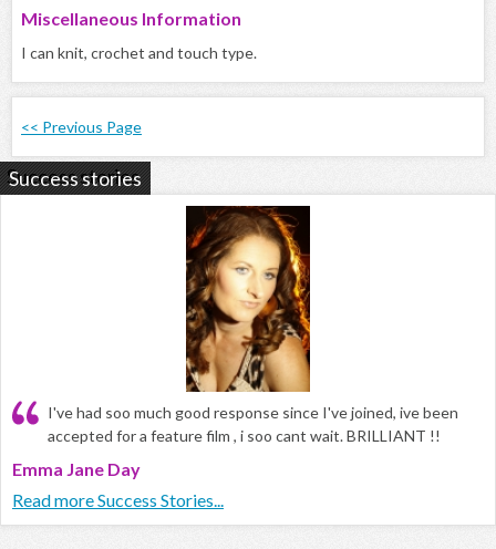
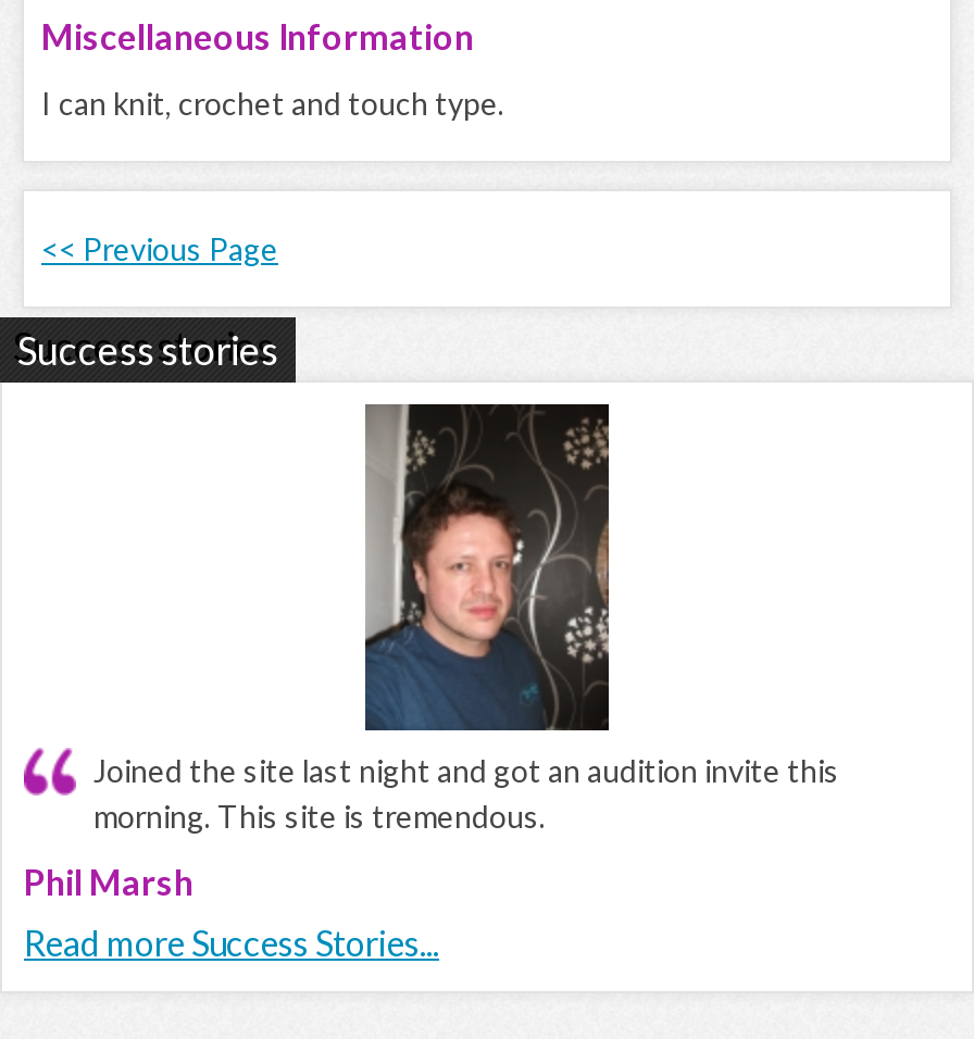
- [image]
- I've had soo much good response since I've joined, ive been
- accepted for a feature film , i soo cant wait. BRILLIANT !!
+ [image]
+ Joined the site last night and got an audition invite this
+ morning. This site is tremendous.

- Emma Jane Day
+ Phil Marsh
